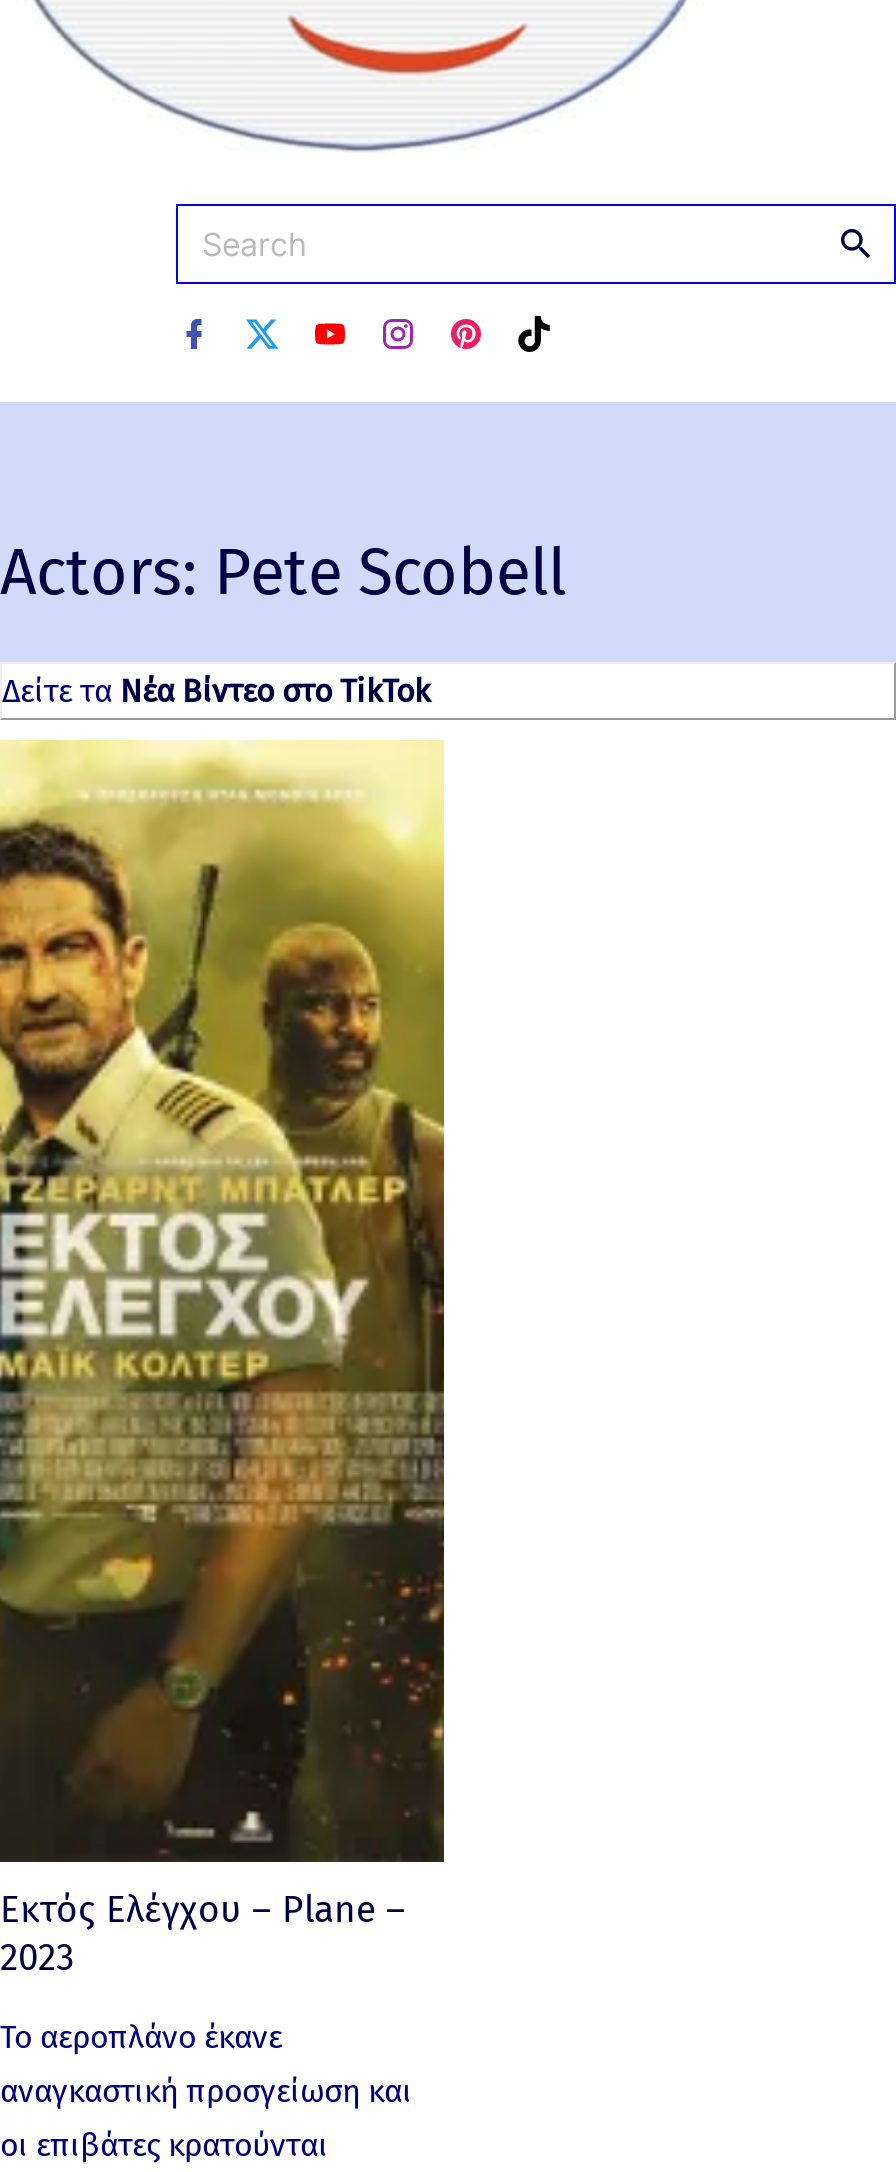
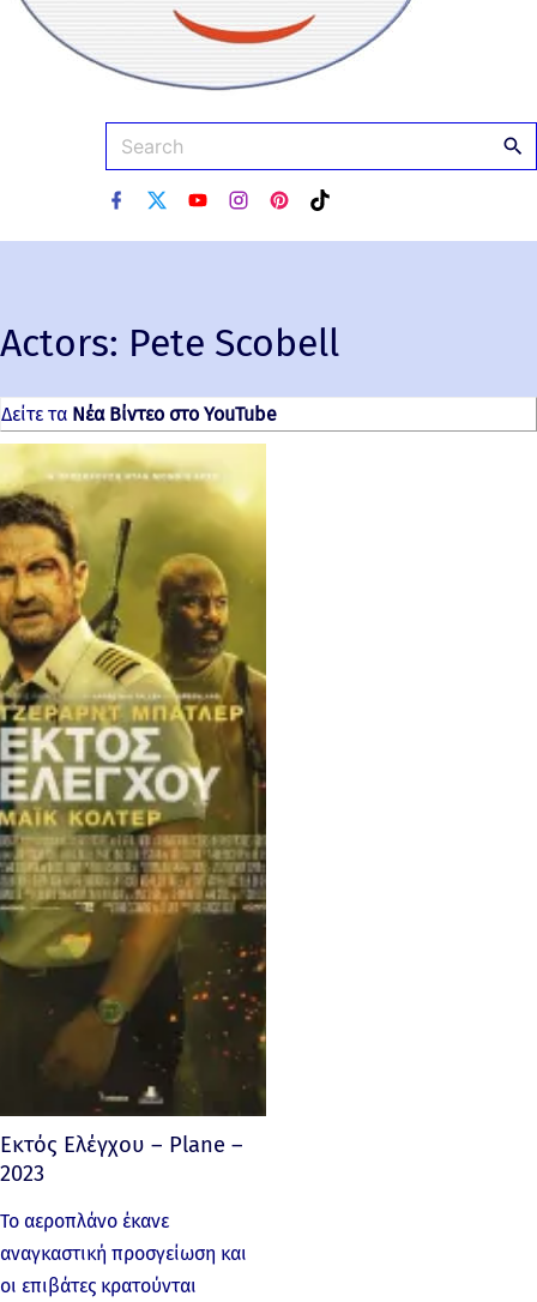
- Δείτε τα Νέα Βίντεο στο TikTok
+ Δείτε τα Νέα Βίντεο στο YouTube
